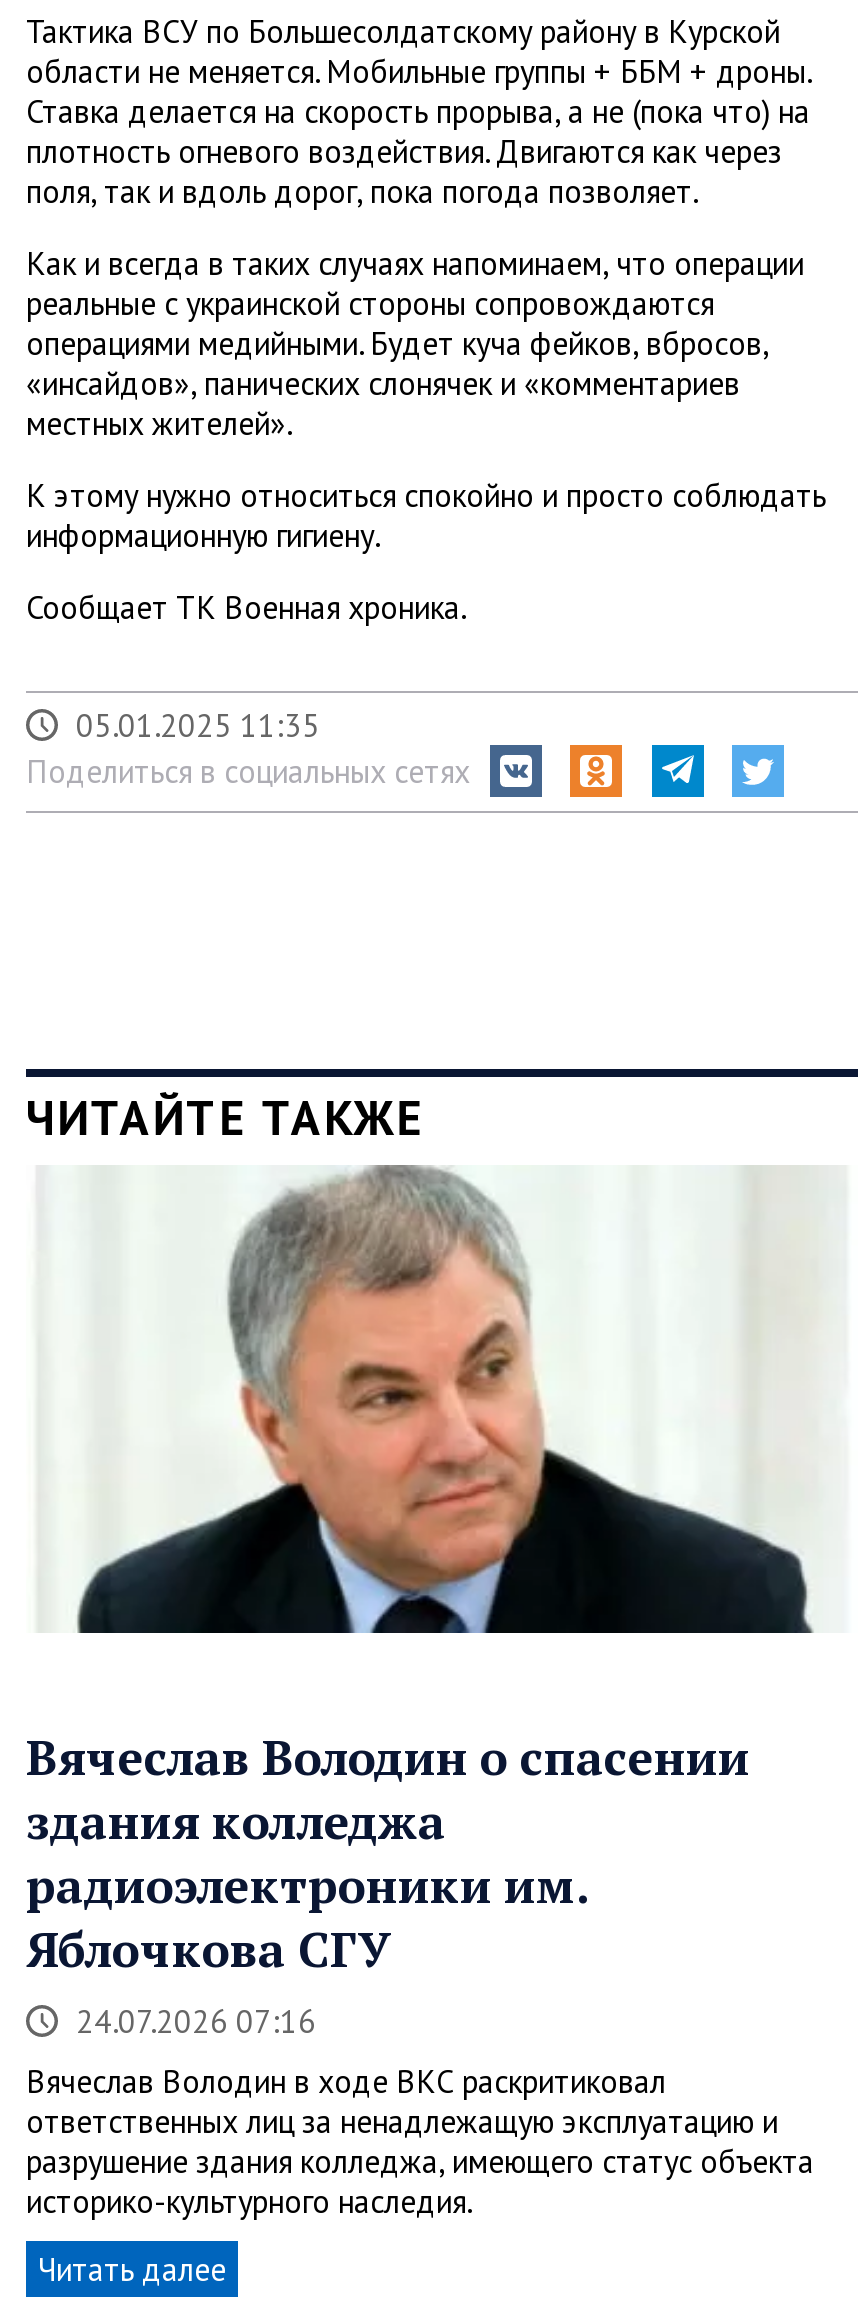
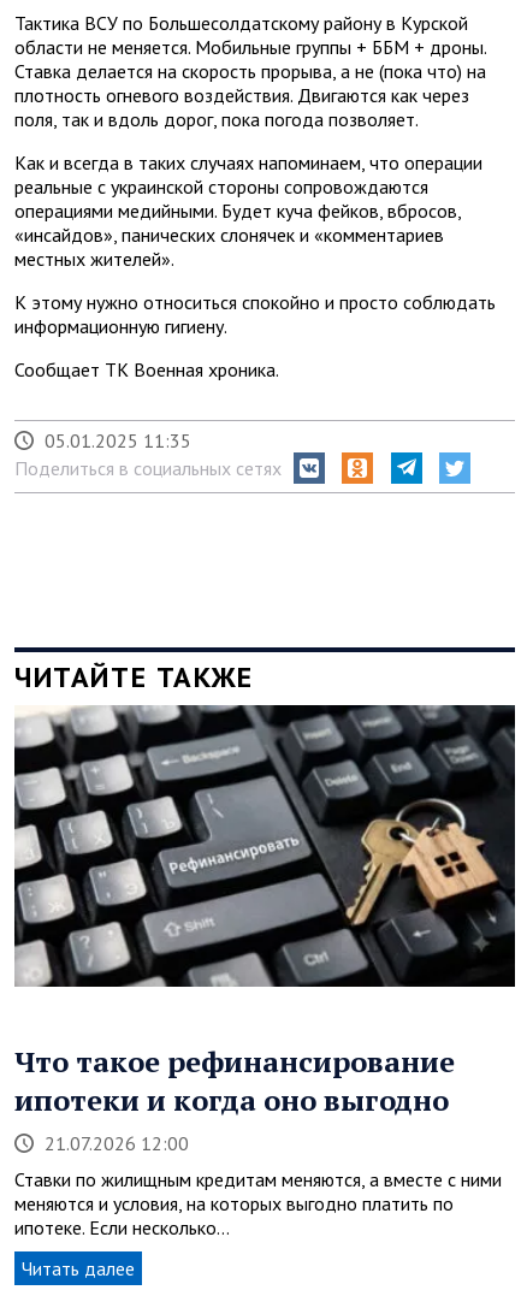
- [image]
+ [image]

- Вячеслав Володин о спасении
- здания колледжа
- радиоэлектроники им.
- Яблочкова СГУ
- 24.07.2026 07:16
+ Что такое рефинансирование
+ ипотеки и когда оно выгодно
+ 21.07.2026 12:00

- Вячеслав Володин в ходе ВКС раскритиковал
- ответственных лиц за ненадлежащую эксплуатацию и
- разрушение здания колледжа, имеющего статус объекта
- историко-культурного наследия.
+ Ставки по жилищным кредитам меняются, а вместе с ними
+ меняются и условия, на которых выгодно платить по
+ ипотеке. Если несколько…
